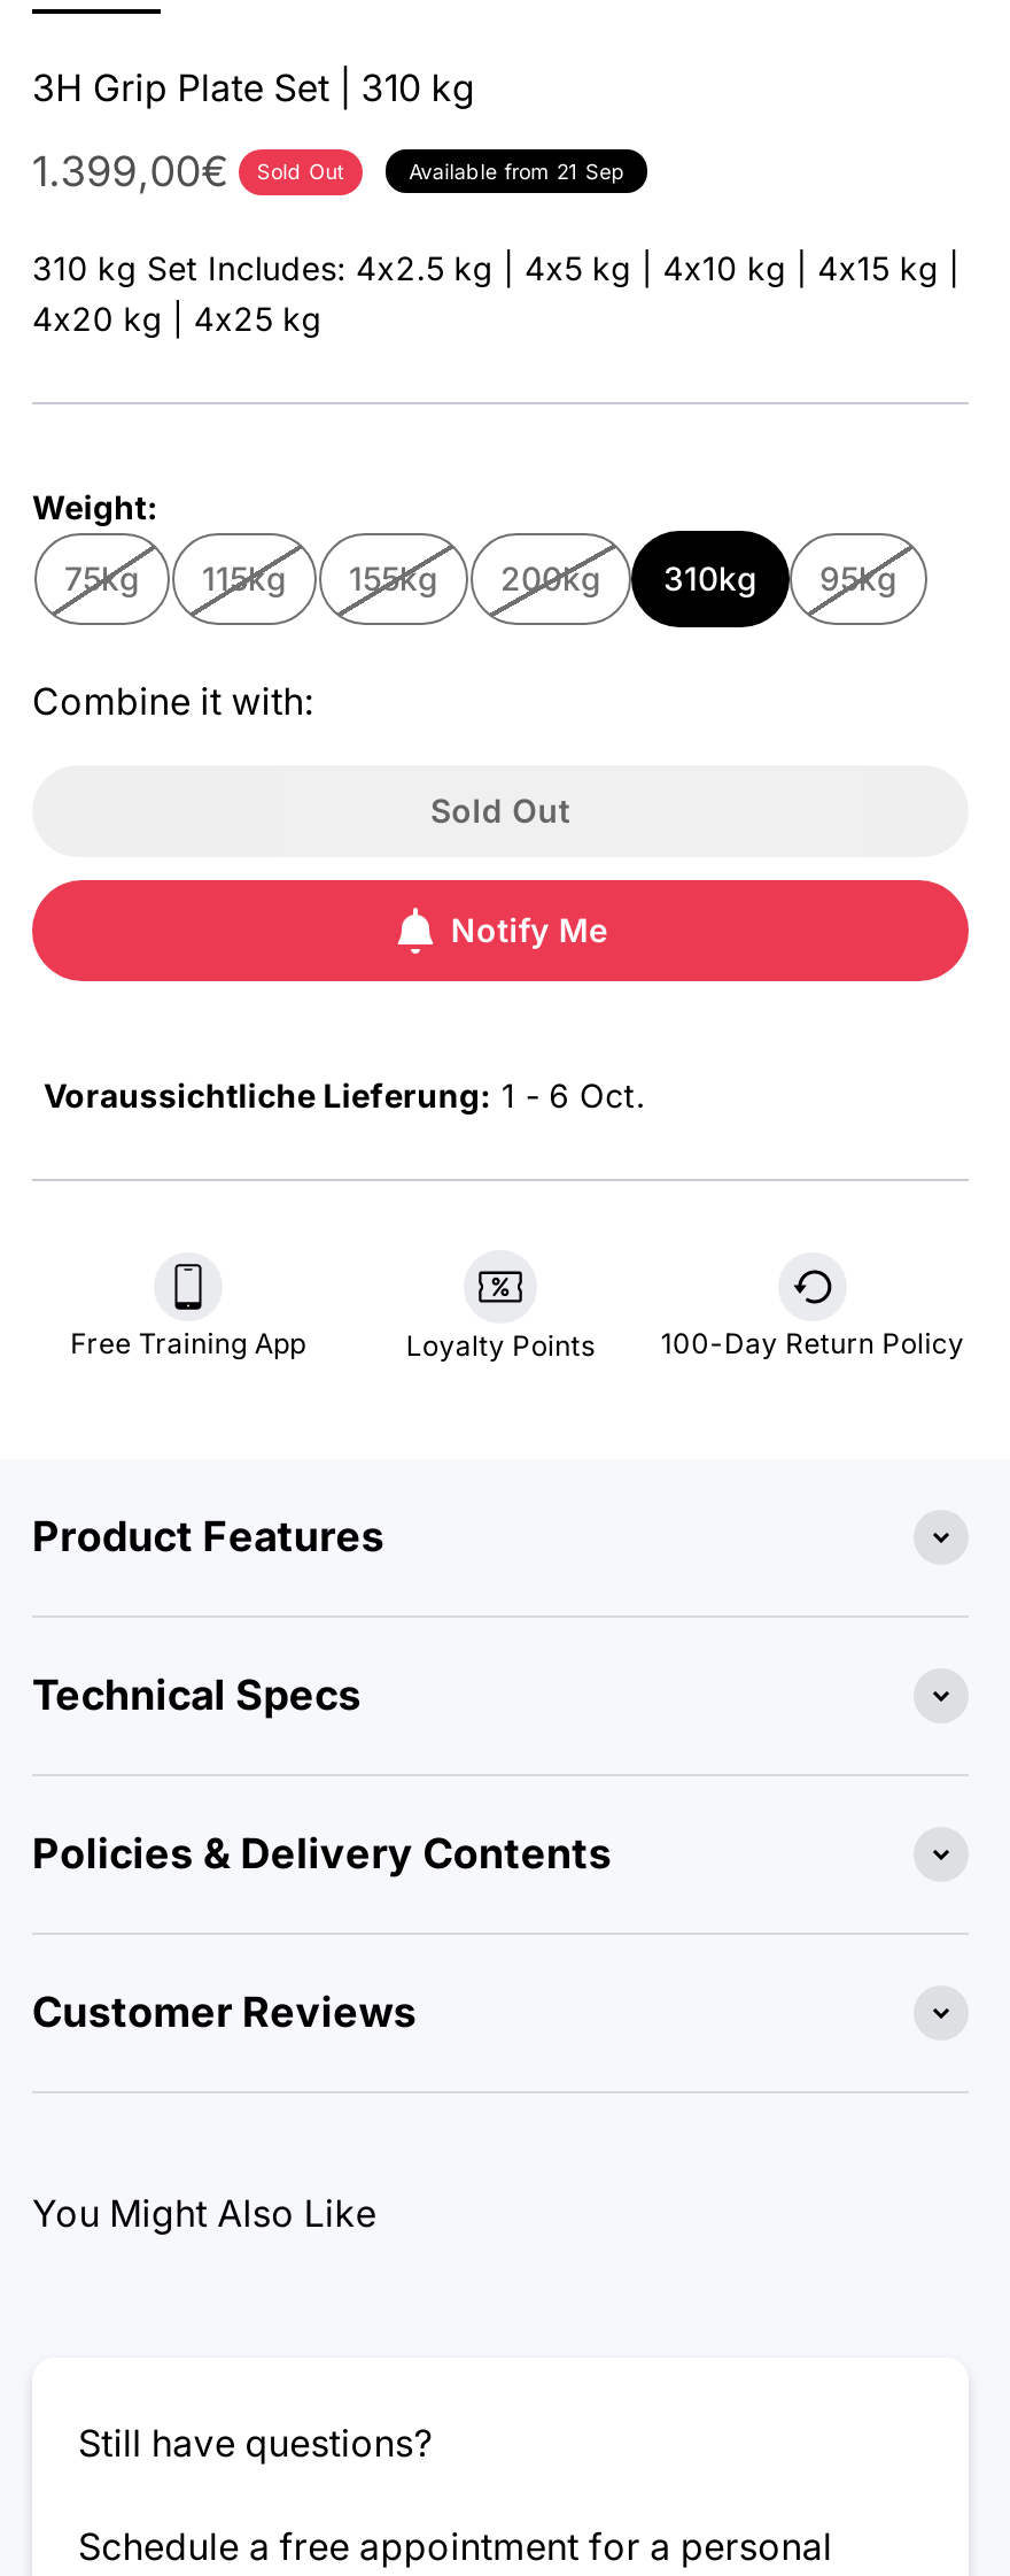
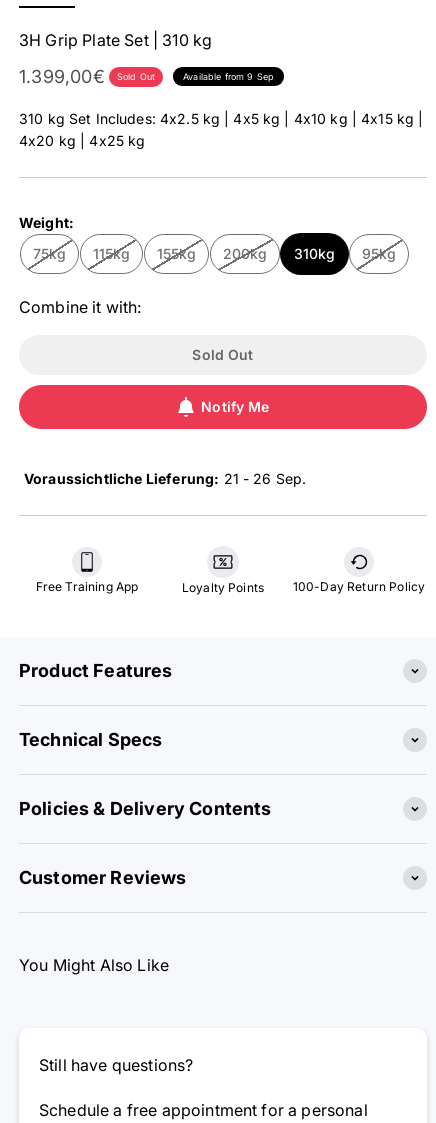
- Available from 21 Sep
+ Available from 9 Sep

- Voraussichtliche Lieferung: 1 - 6 Oct.
+ Voraussichtliche Lieferung: 21 - 26 Sep.
